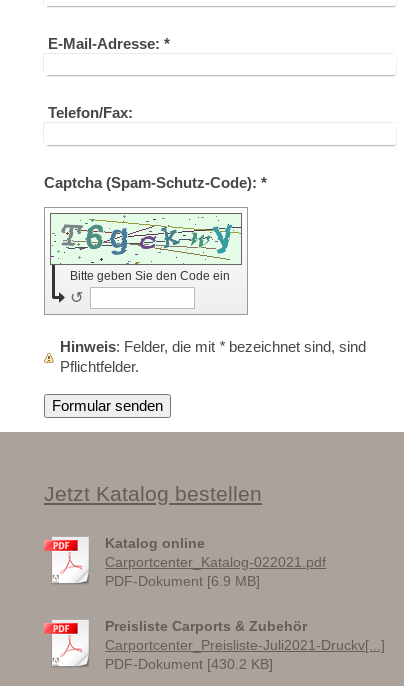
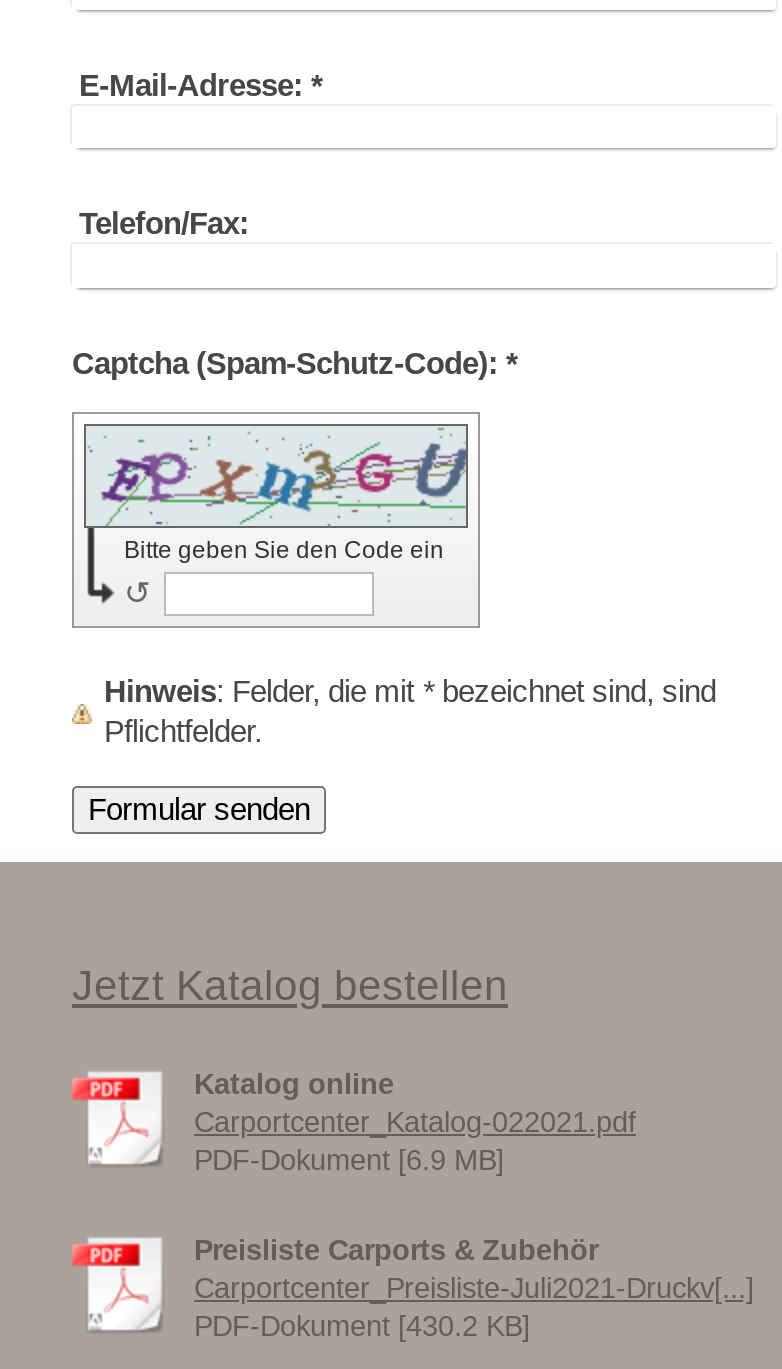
- [image]
+ [image]
